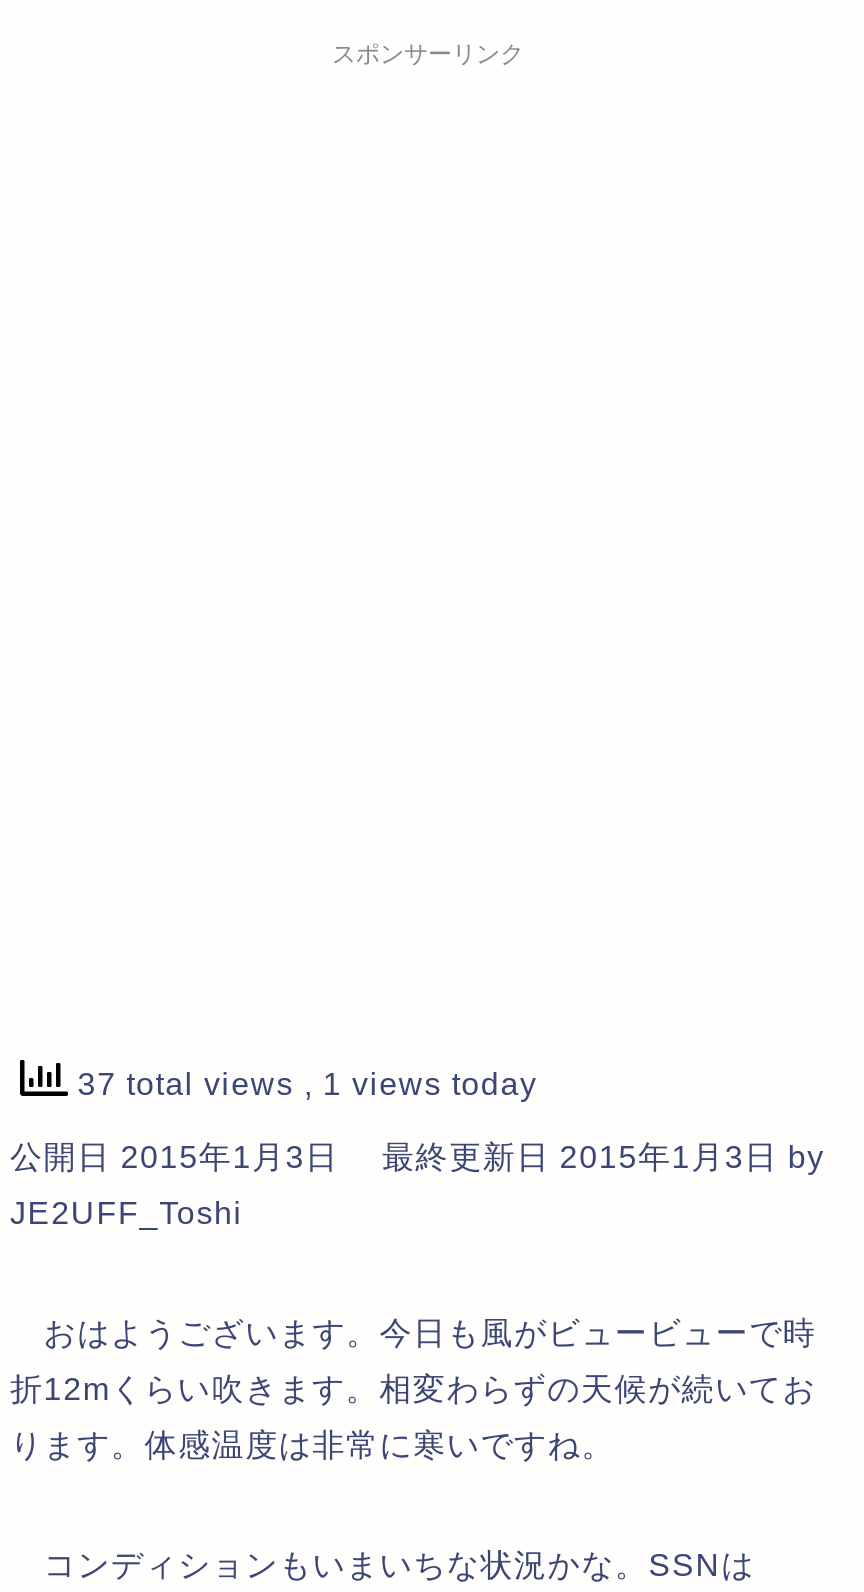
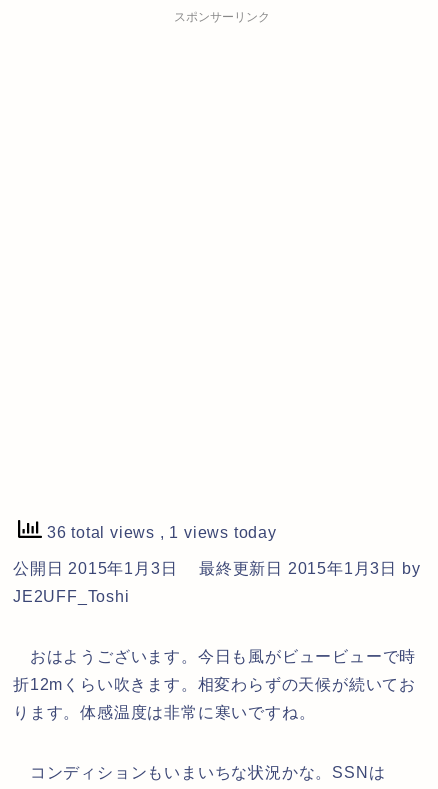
- 37 total views, 1 views today
+ 36 total views, 1 views today
